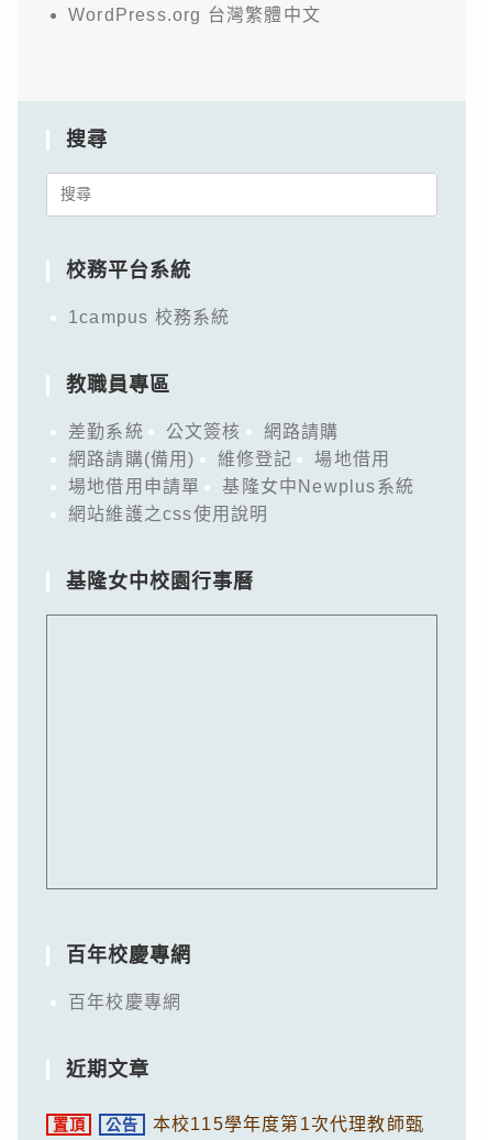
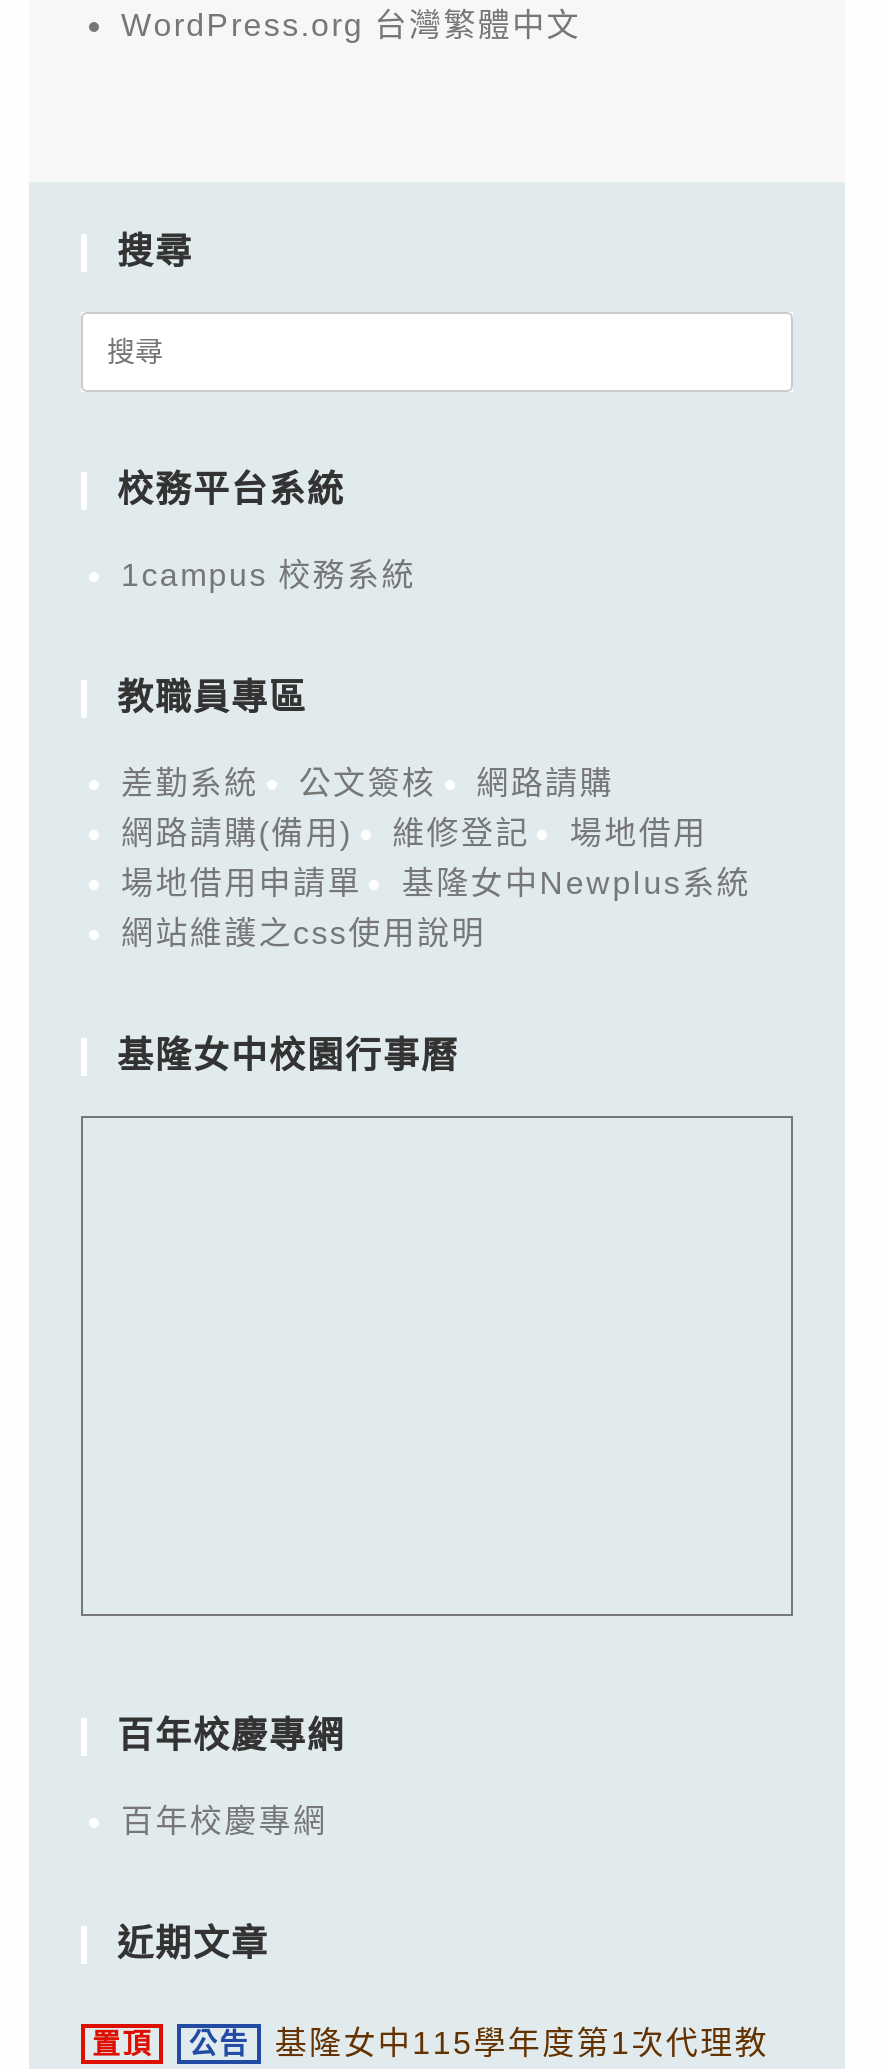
- 本校115學年度第1次代理教師甄
+ 基隆女中115學年度第1次代理教
